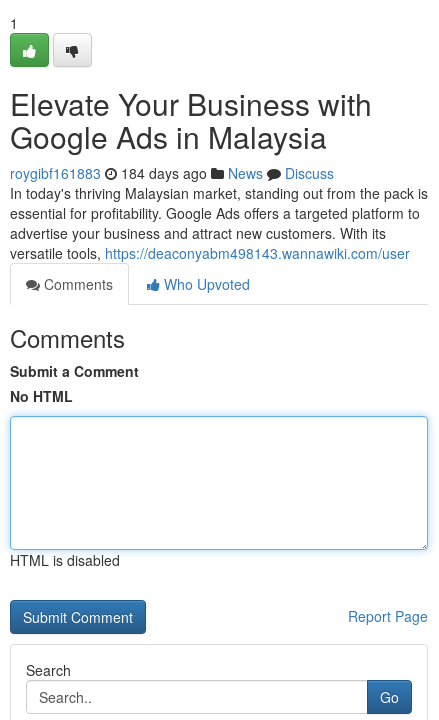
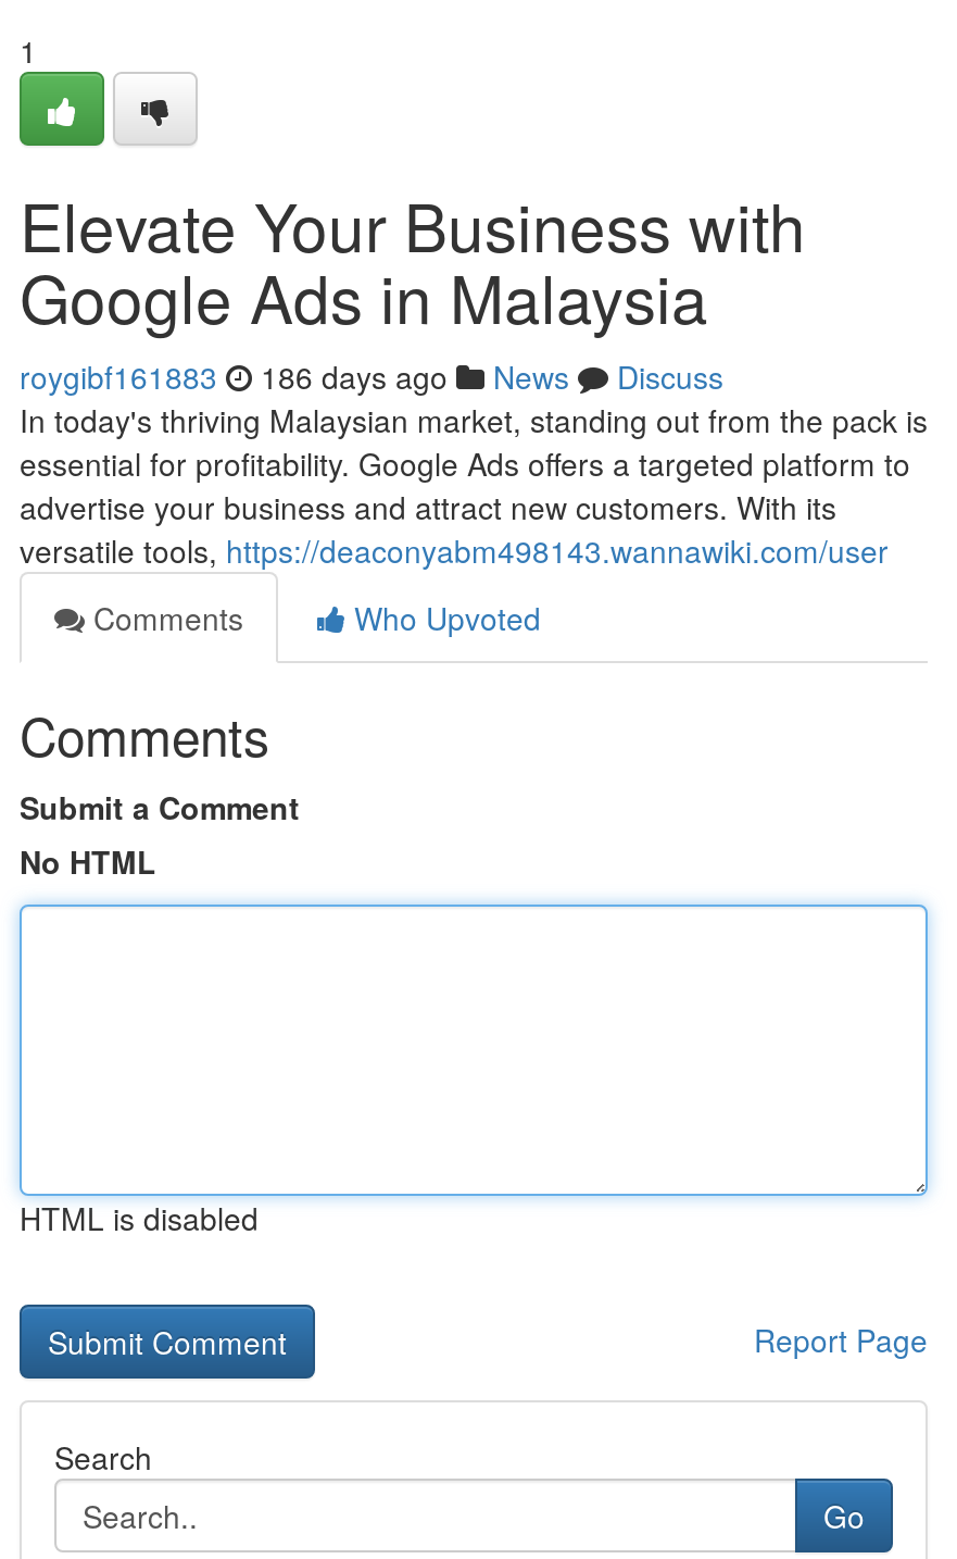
- roygibf161883 184 days ago News Discuss
+ roygibf161883 186 days ago News Discuss
